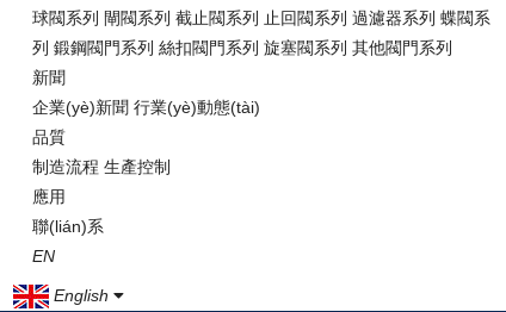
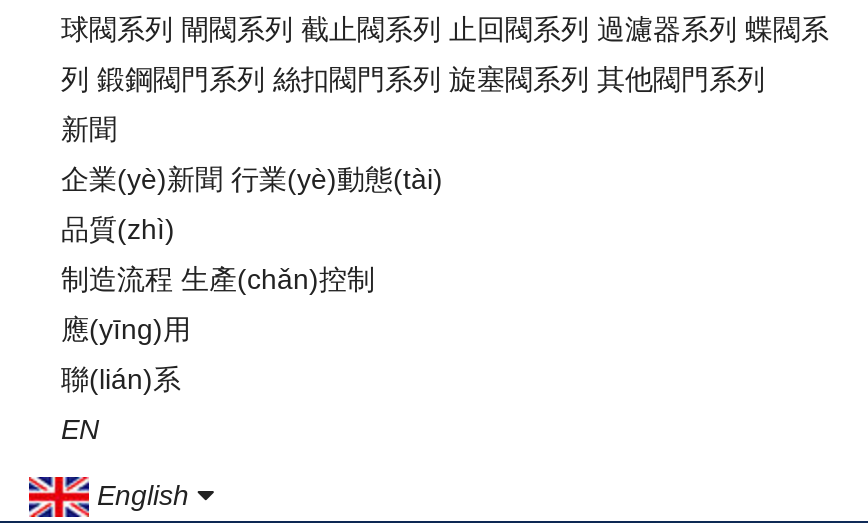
- 品質
+ 品質(zhì)

- 制造流程 生產控制
+ 制造流程 生產(chǎn)控制

- 應用
+ 應(yīng)用
